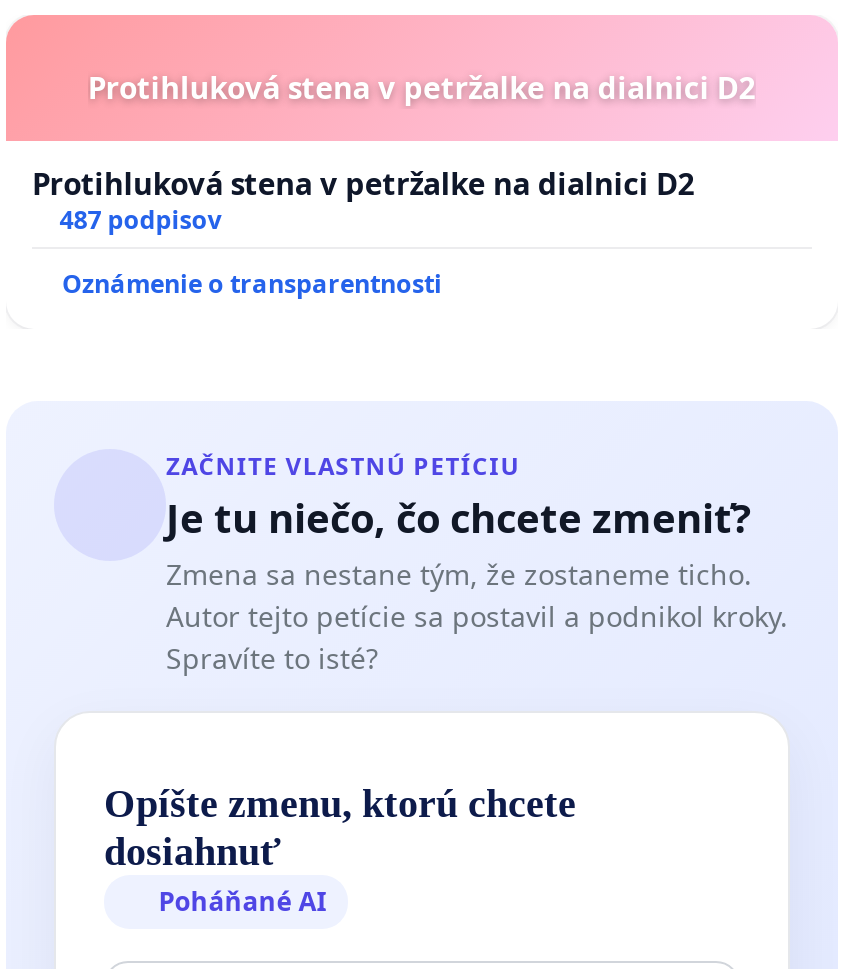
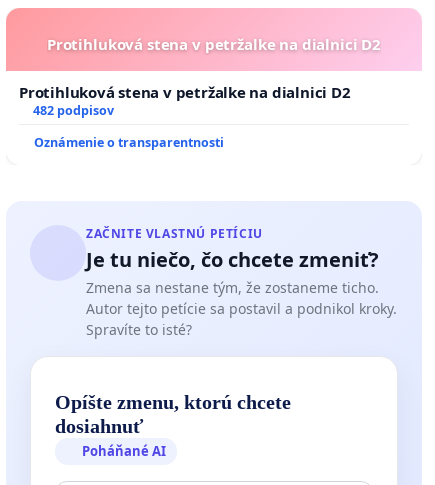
- 487 podpisov
+ 482 podpisov
